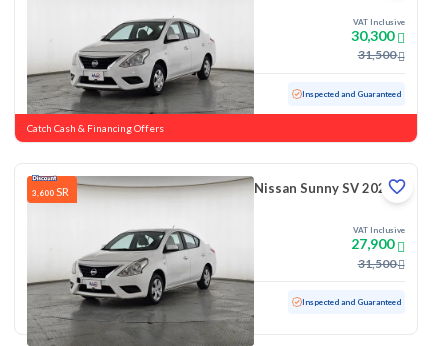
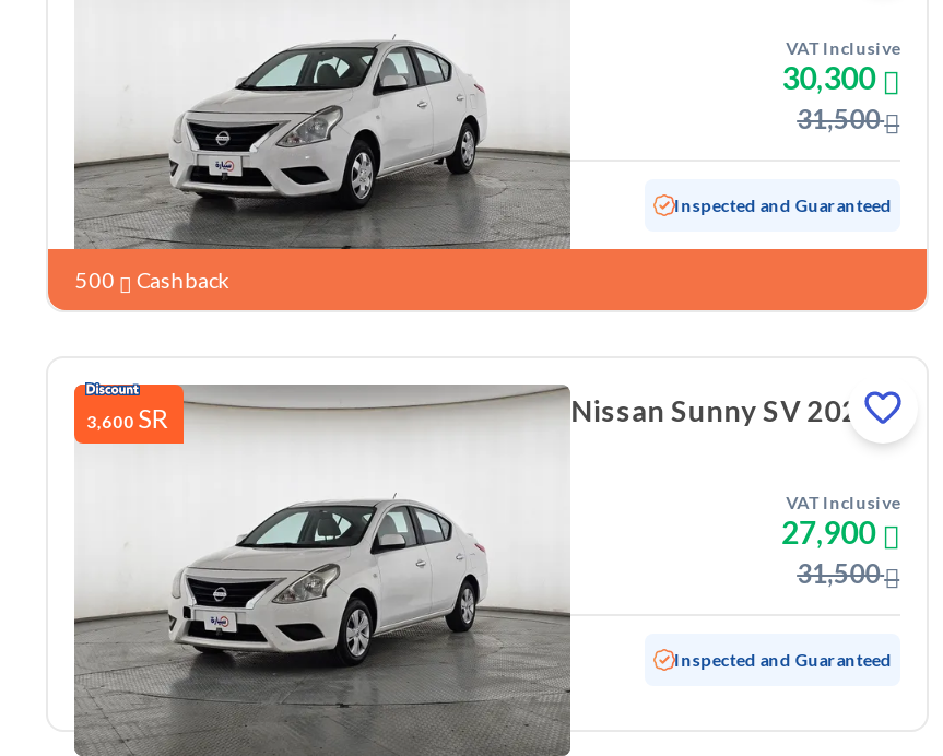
- Catch Cash & Financing Offers
+ 500 Cashback
